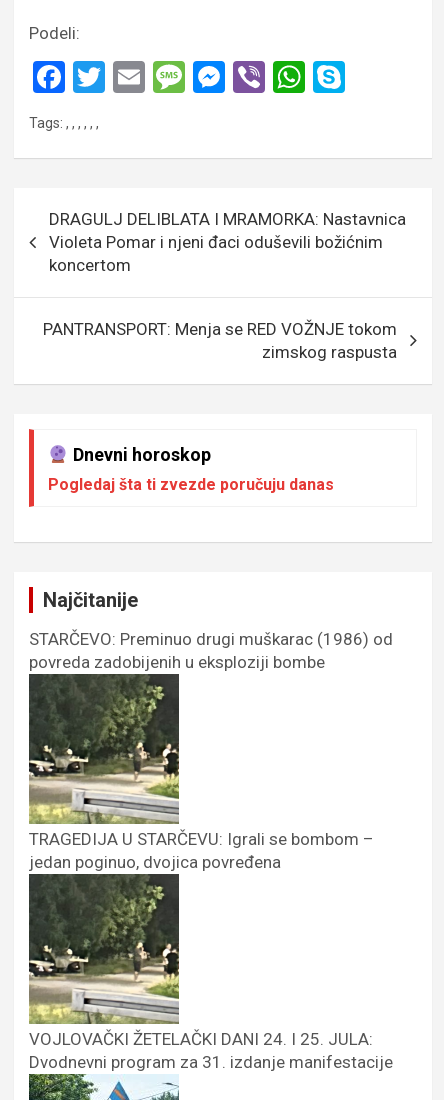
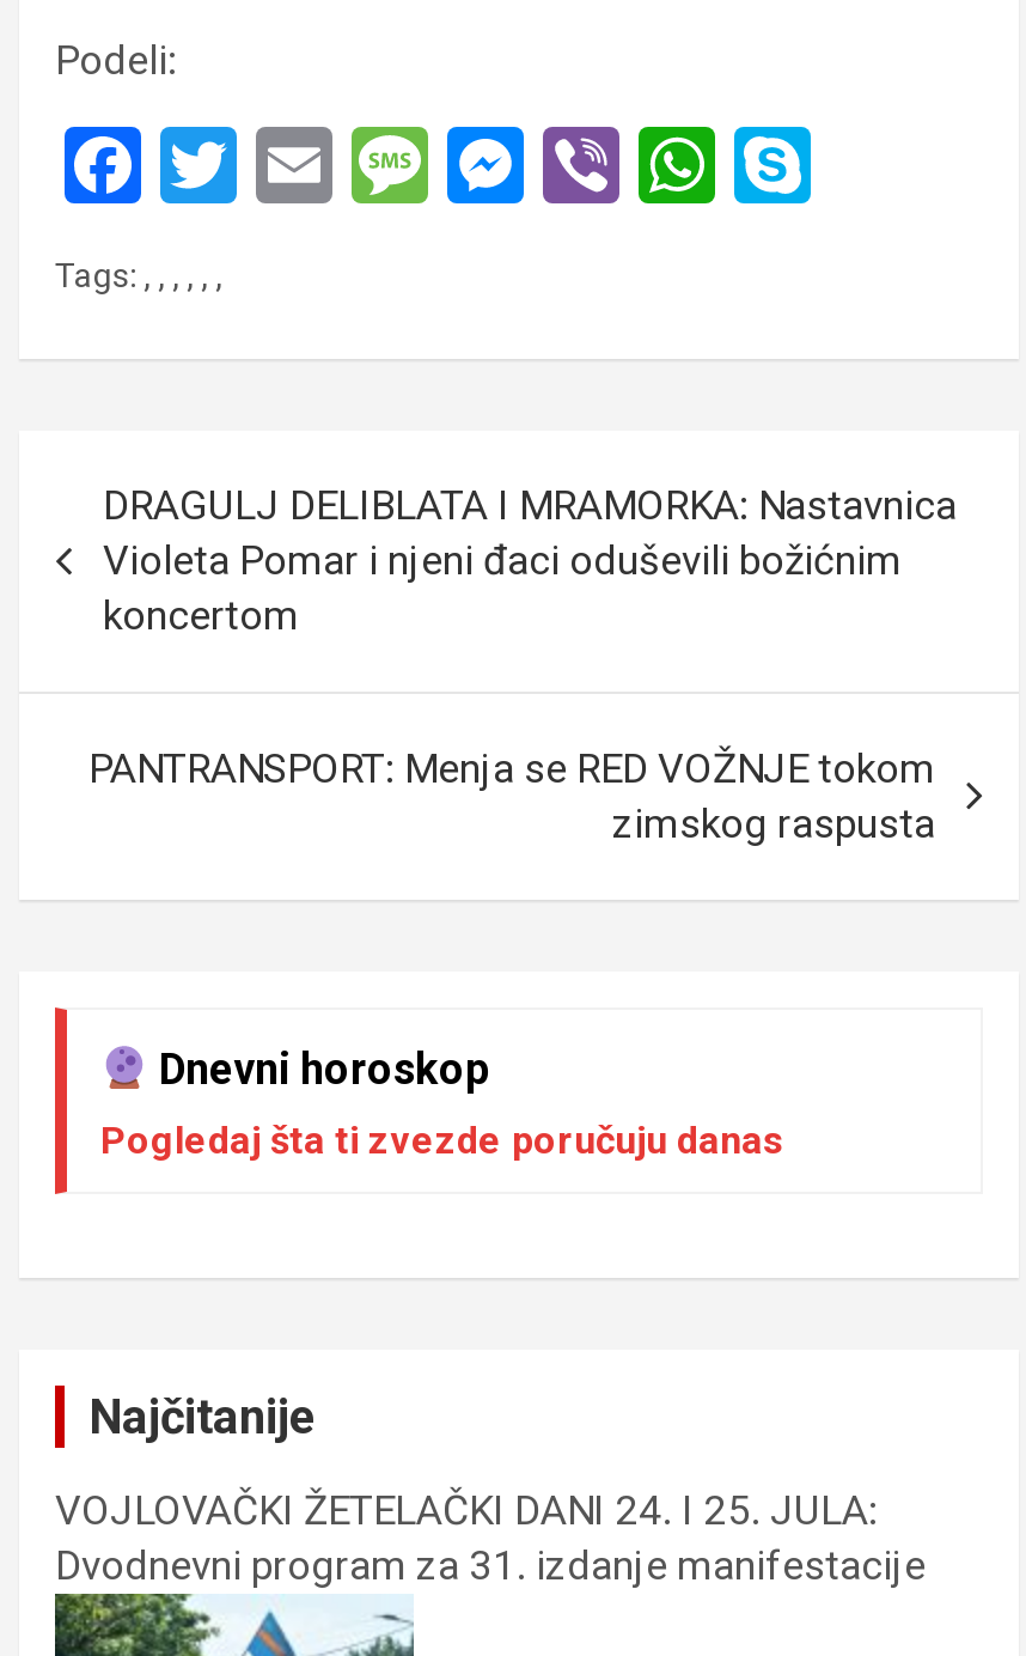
- STARČEVO: Preminuo drugi muškarac (1986) od
- povreda zadobijenih u eksploziji bombe

- [image]
- TRAGEDIJA U STARČEVU: Igrali se bombom –
- jedan poginuo, dvojica povređena

- [image]
